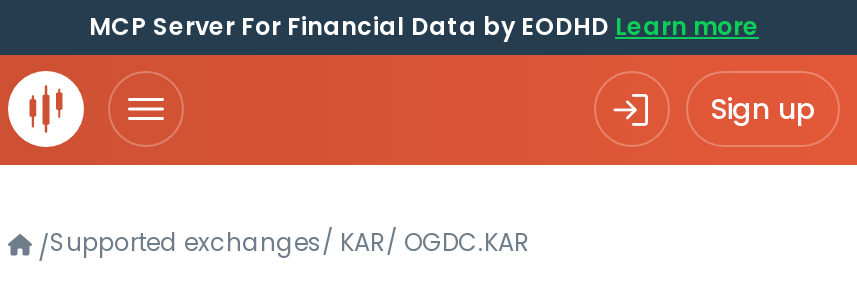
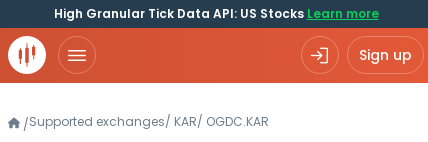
- MCP Server For Financial Data by EODHD Learn more
+ High Granular Tick Data API: US Stocks Learn more
